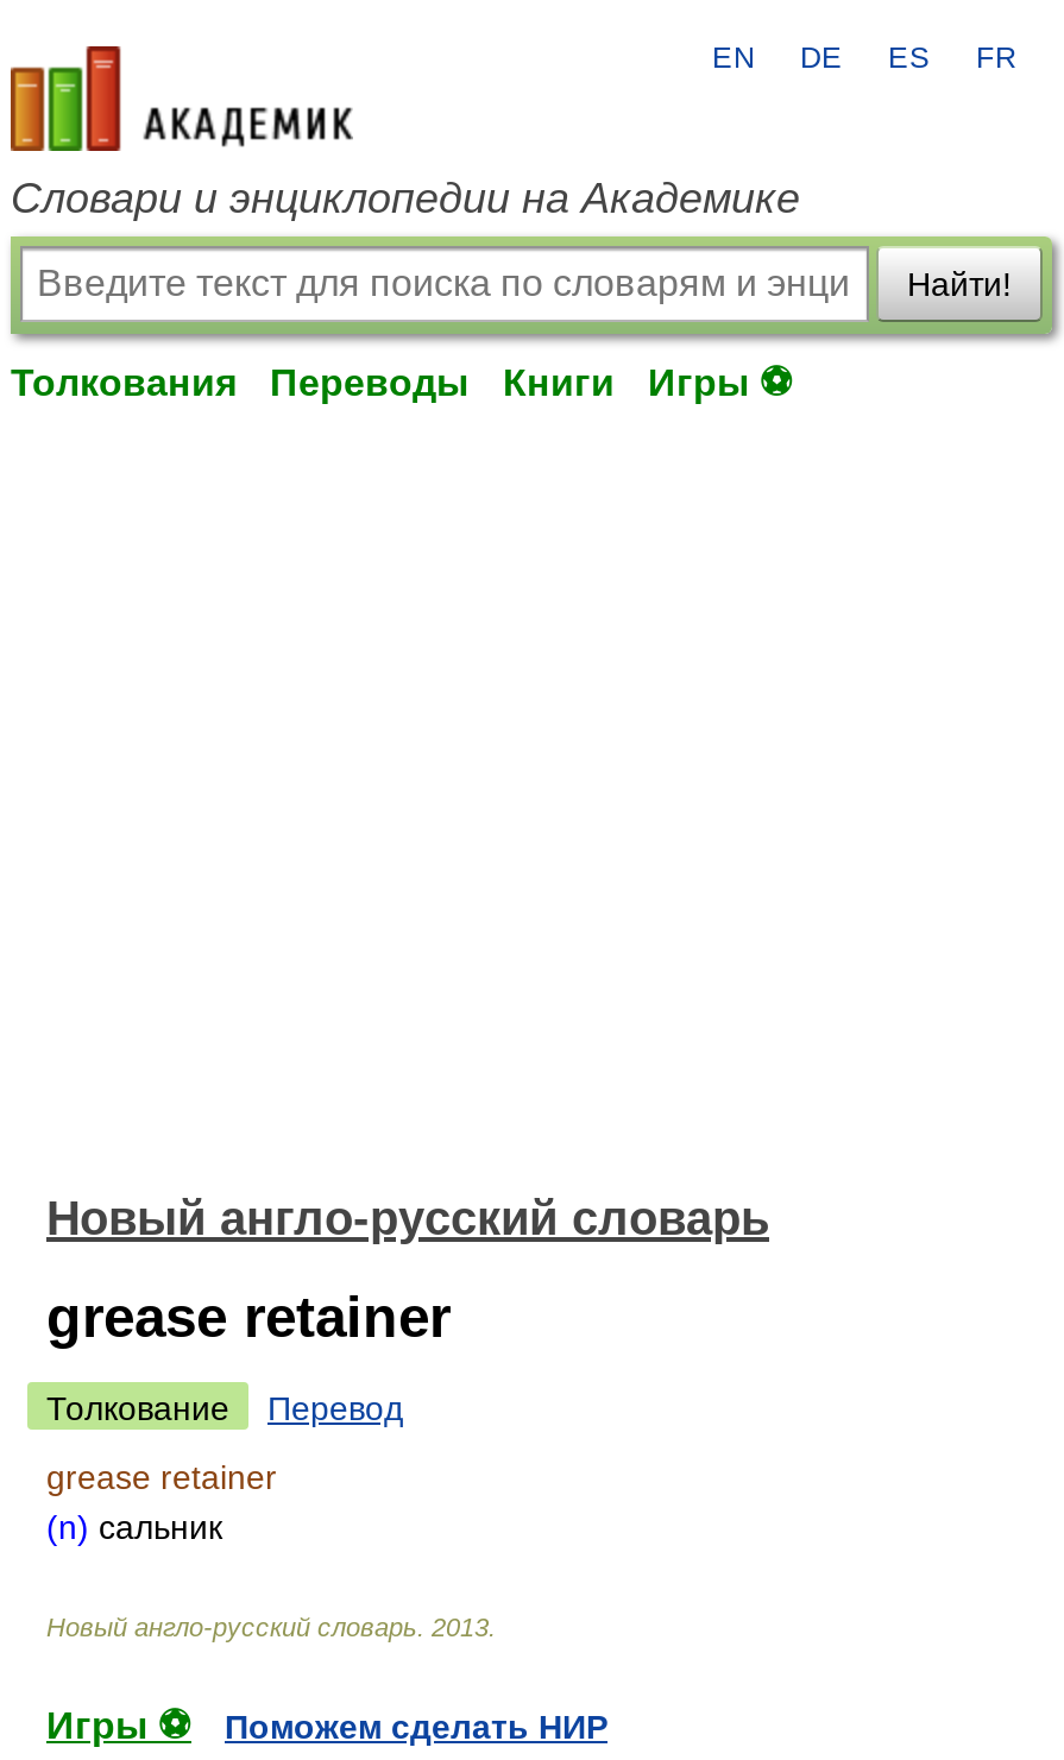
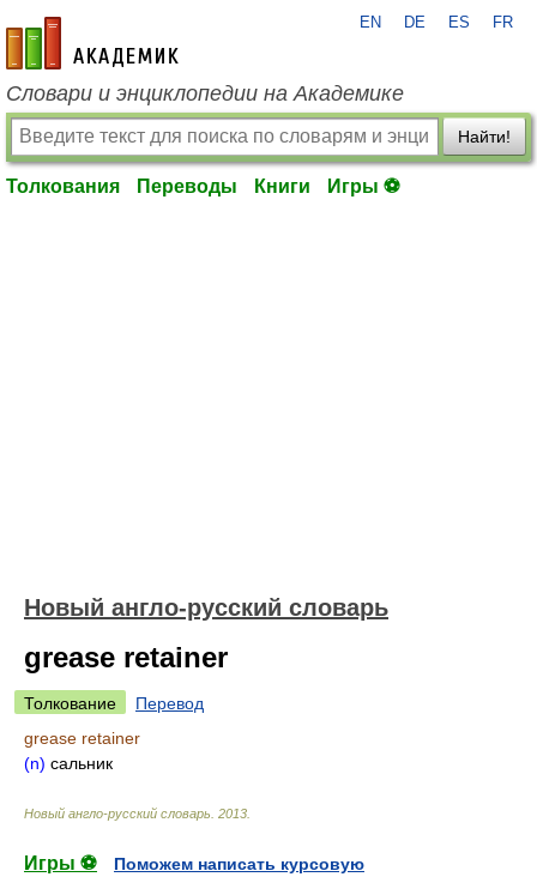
- Поможем сделать НИР
+ Поможем написать курсовую
